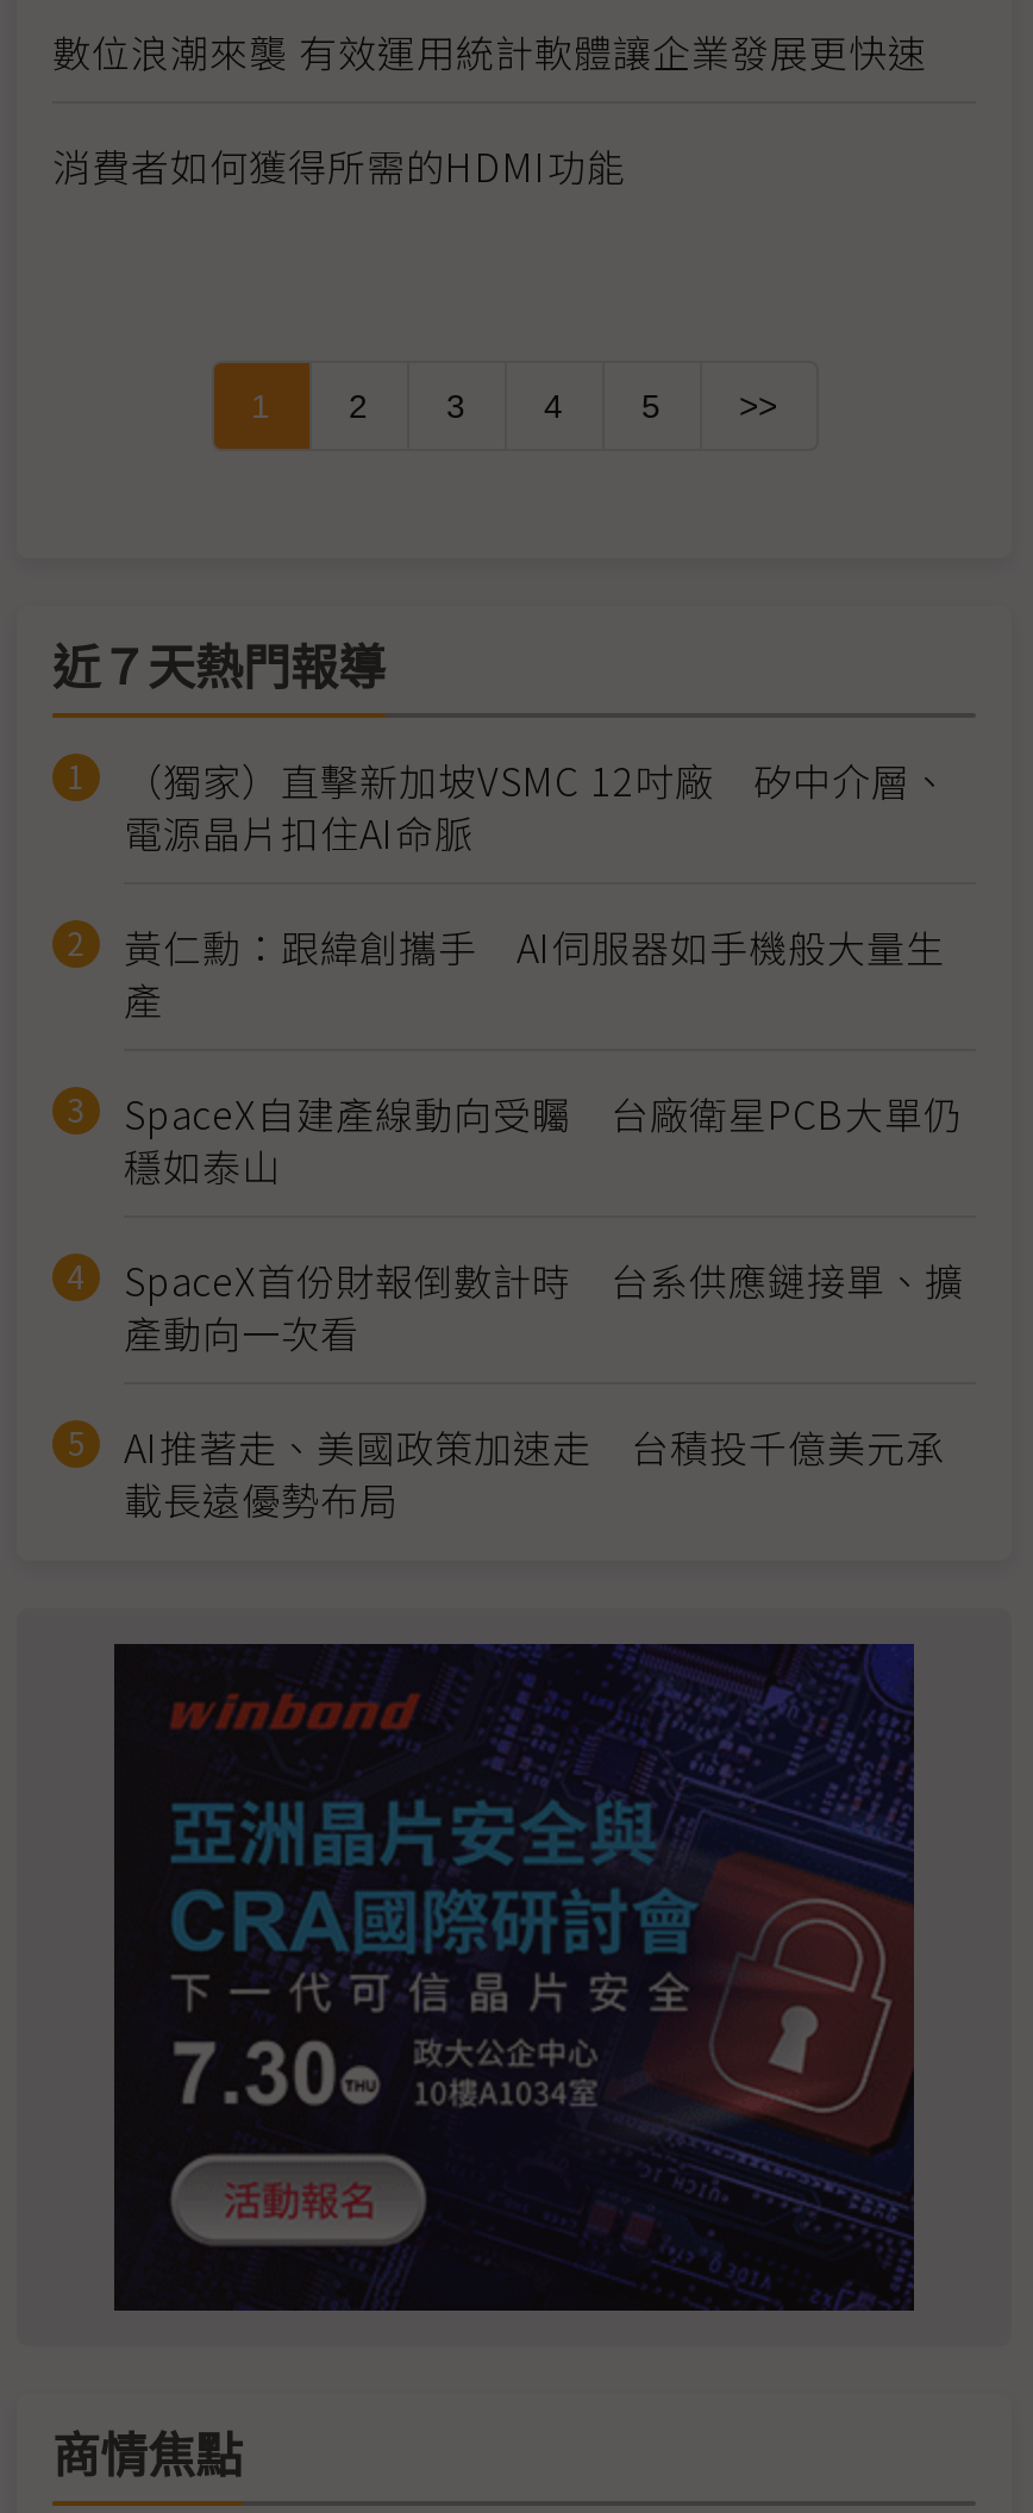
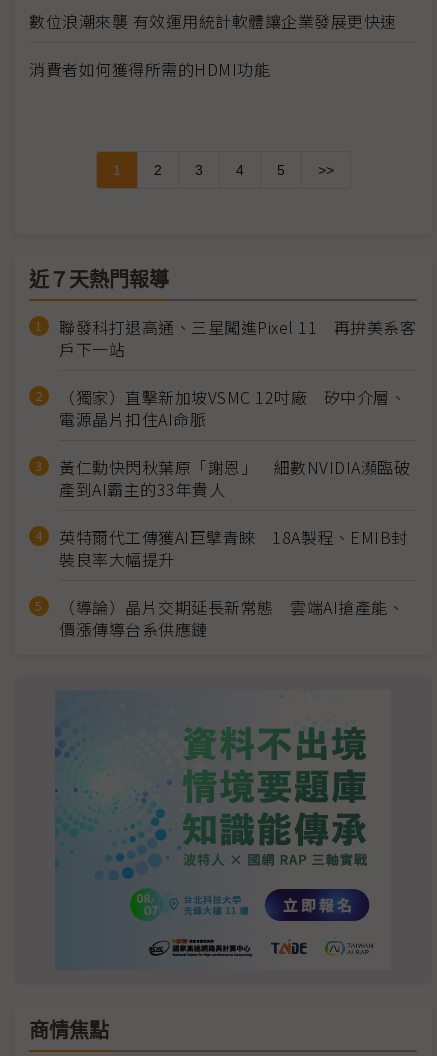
+ 聯發科打退高通、三星闖進Pixel 11 再拚美系客
+ 戶下一站

moved down: （獨家）直擊新加坡VSMC 12吋廠 矽中介層、 | 電源晶片扣住AI命脈

- 黃仁勳：跟緯創攜手 AI伺服器如手機般大量生
- 產
- SpaceX自建產線動向受矚 台廠衛星PCB大單仍
- 穩如泰山
- SpaceX首份財報倒數計時 台系供應鏈接單、擴
- 產動向一次看
- AI推著走、美國政策加速走 台積投千億美元承
- 載長遠優勢布局
+ 黃仁勳快閃秋葉原「謝恩」 細數NVIDIA瀕臨破
+ 產到AI霸主的33年貴人
+ 英特爾代工傳獲AI巨擘青睞 18A製程、EMIB封
+ 裝良率大幅提升
+ （導論）晶片交期延長新常態 雲端AI搶產能、
+ 價漲傳導台系供應鏈

- [image]
+ [image]
